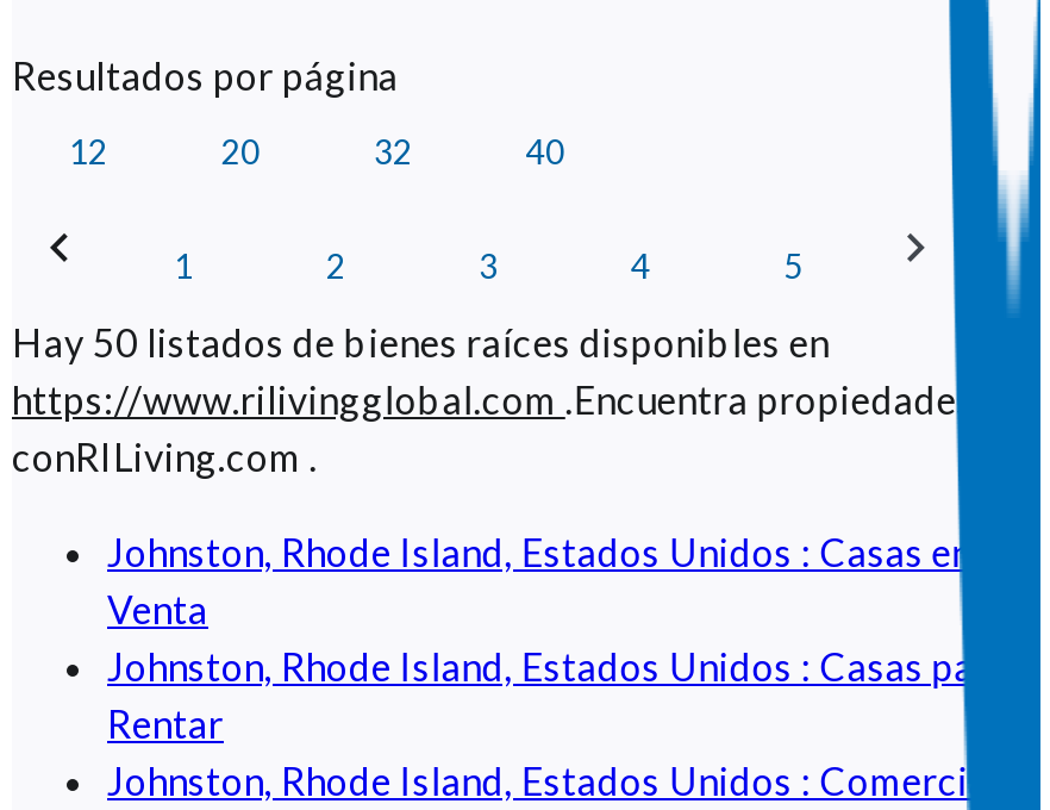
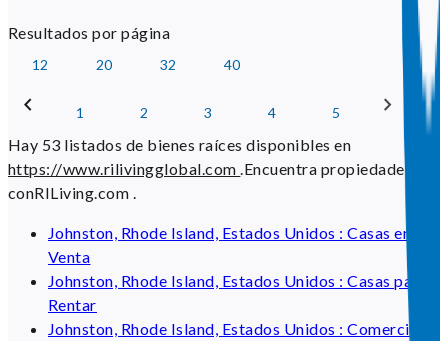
- Hay 50 listados de bienes raíces disponibles en
+ Hay 53 listados de bienes raíces disponibles en
